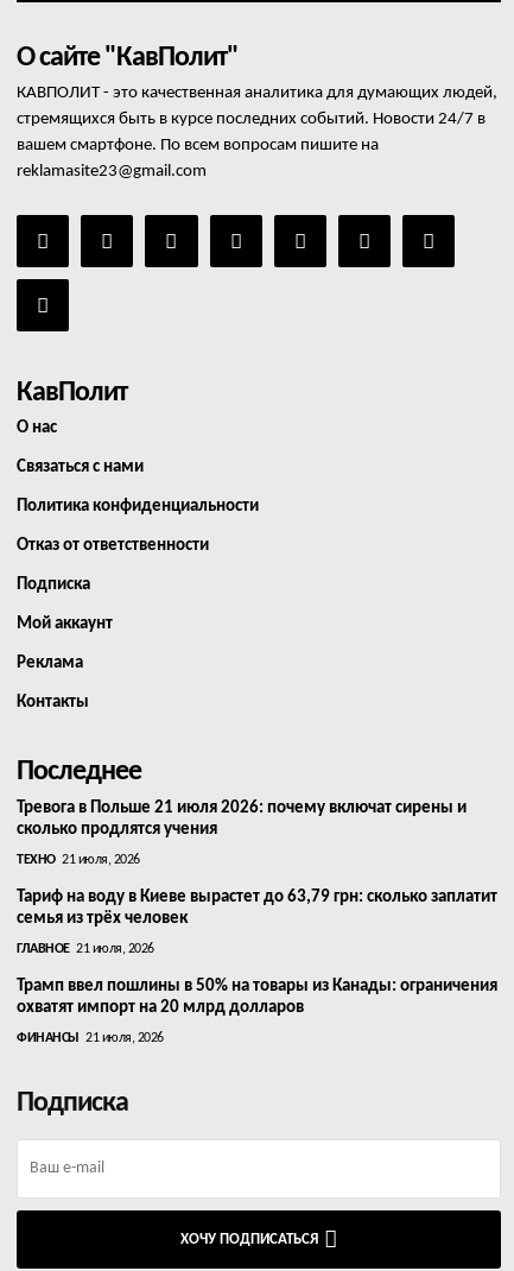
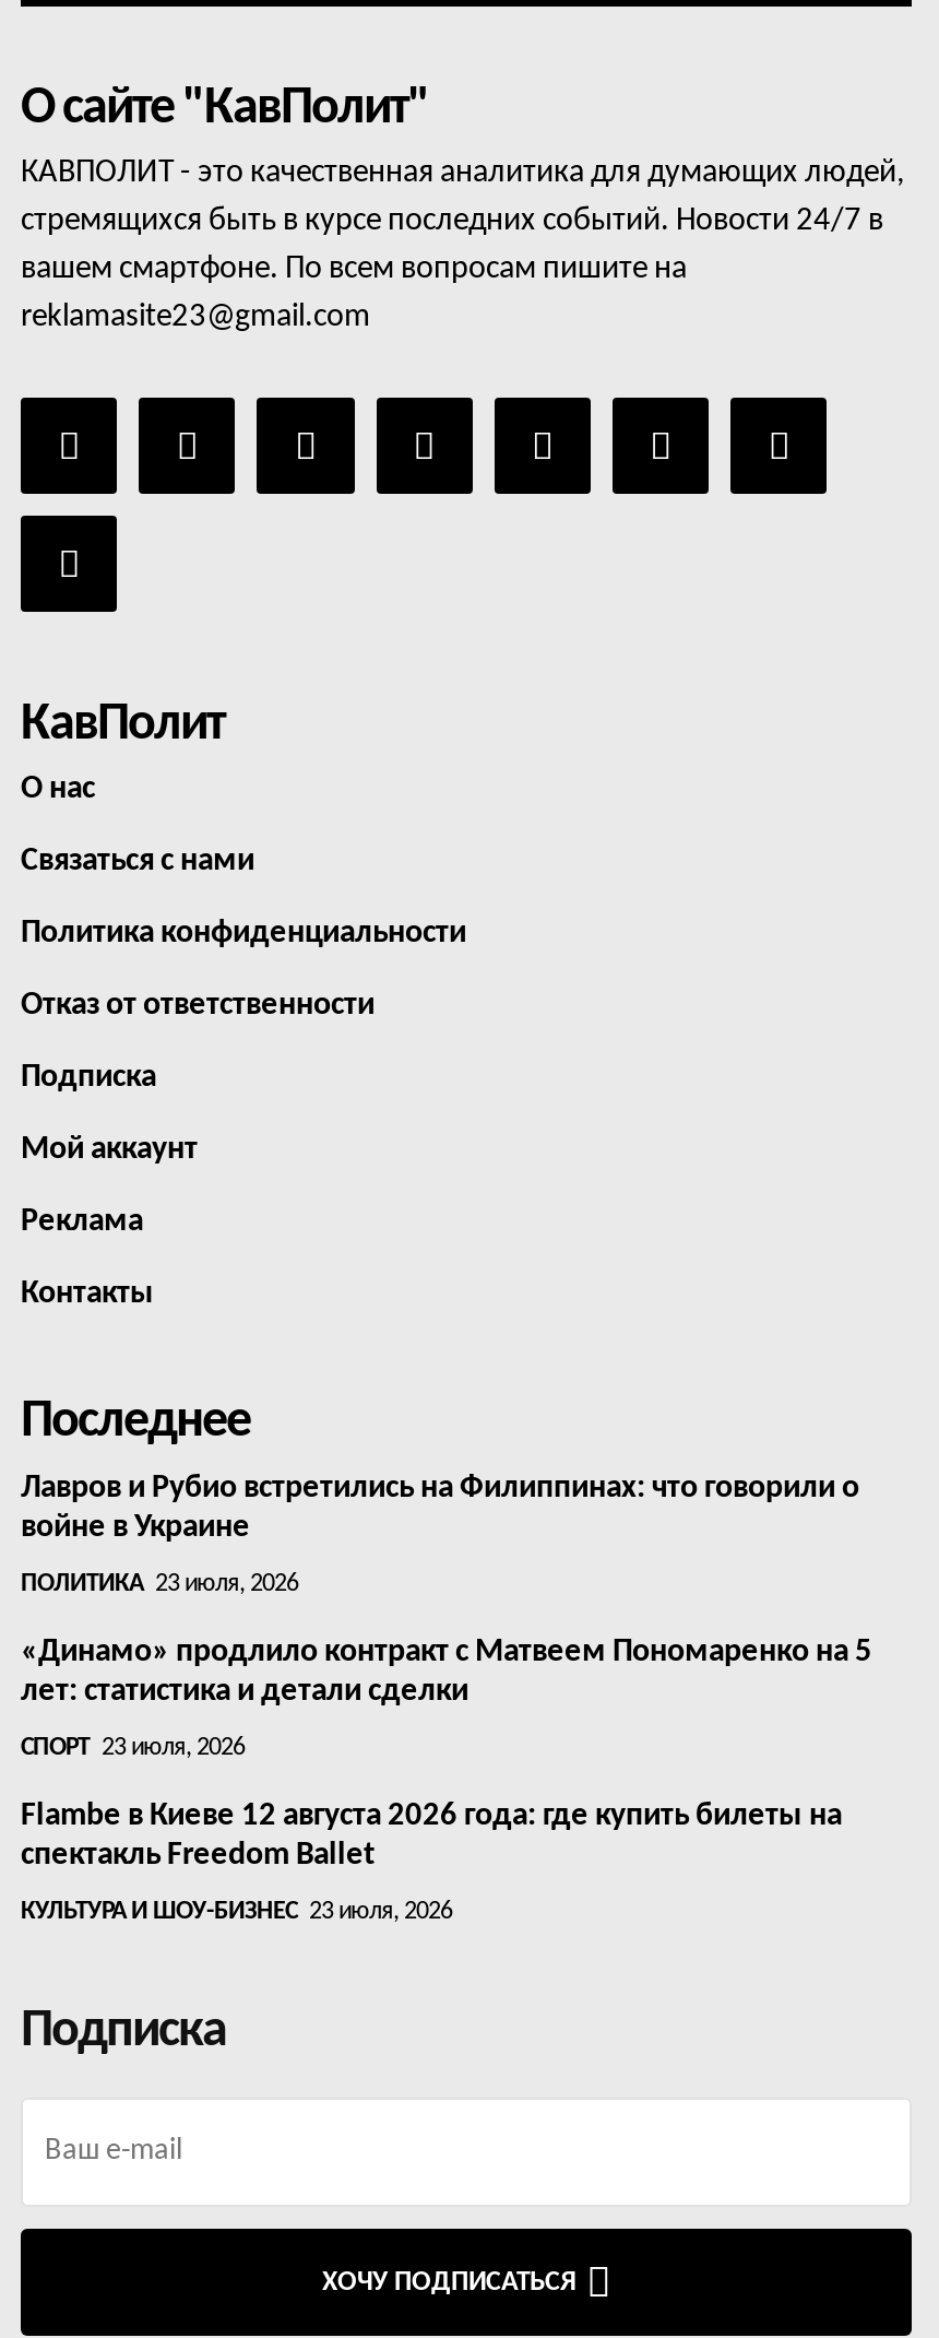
- Тревога в Польше 21 июля 2026: почему включат сирены и
- сколько продлятся учения
+ Лавров и Рубио встретились на Филиппинах: что говорили о
+ войне в Украине

- ТЕХНО 21 июля, 2026
+ ПОЛИТИКА 23 июля, 2026

- Тариф на воду в Киеве вырастет до 63,79 грн: сколько заплатит
- семья из трёх человек
+ «Динамо» продлило контракт с Матвеем Пономаренко на 5
+ лет: статистика и детали сделки

- ГЛАВНОЕ 21 июля, 2026
+ СПОРТ 23 июля, 2026

- Трамп ввел пошлины в 50% на товары из Канады: ограничения
- охватят импорт на 20 млрд долларов
+ Flambe в Киеве 12 августа 2026 года: где купить билеты на
+ спектакль Freedom Ballet

- ФИНАНСЫ 21 июля, 2026
+ КУЛЬТУРА И ШОУ-БИЗНЕС 23 июля, 2026
